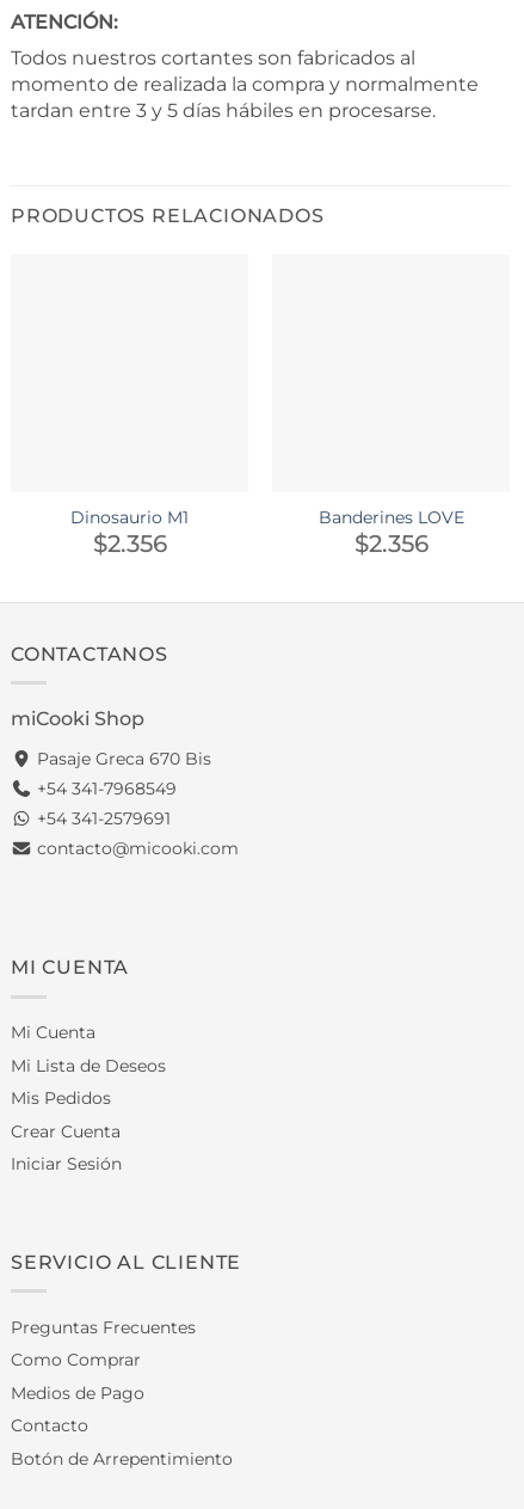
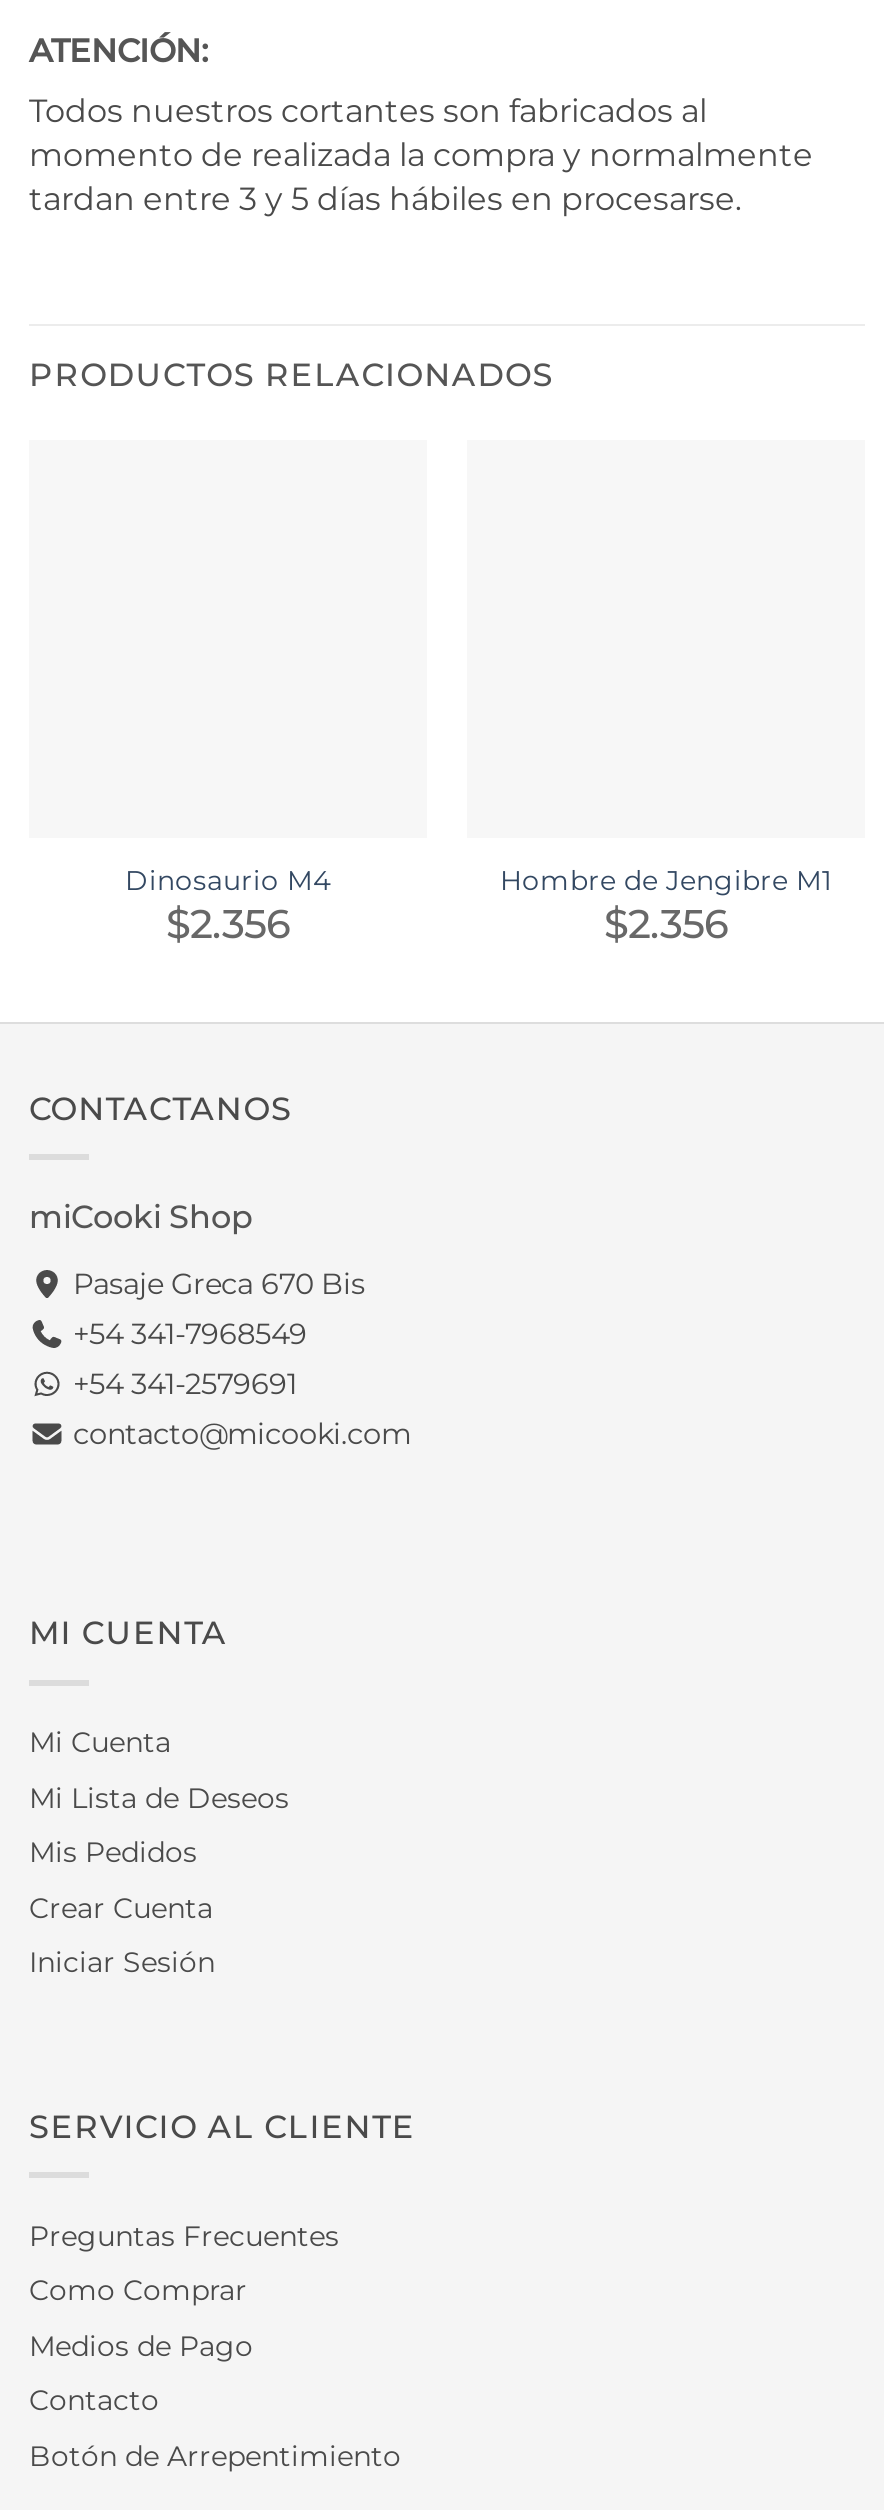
- Dinosaurio M1
+ Dinosaurio M4

- Banderines LOVE
+ Hombre de Jengibre M1
